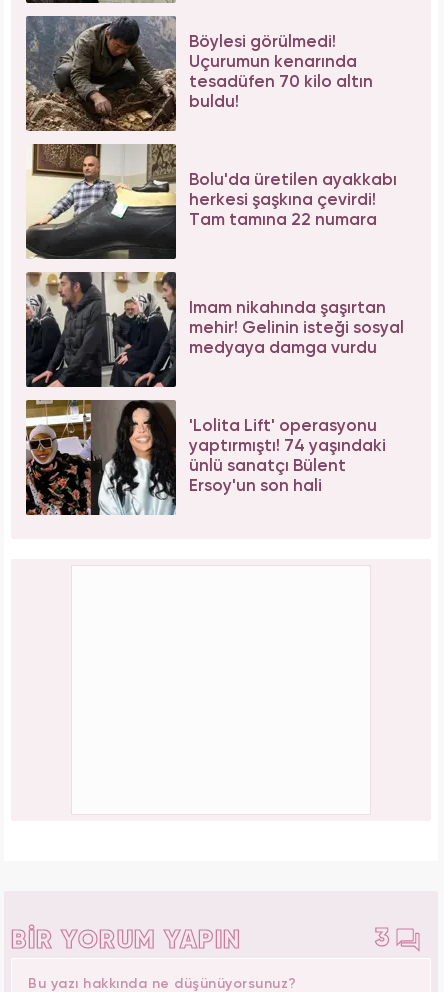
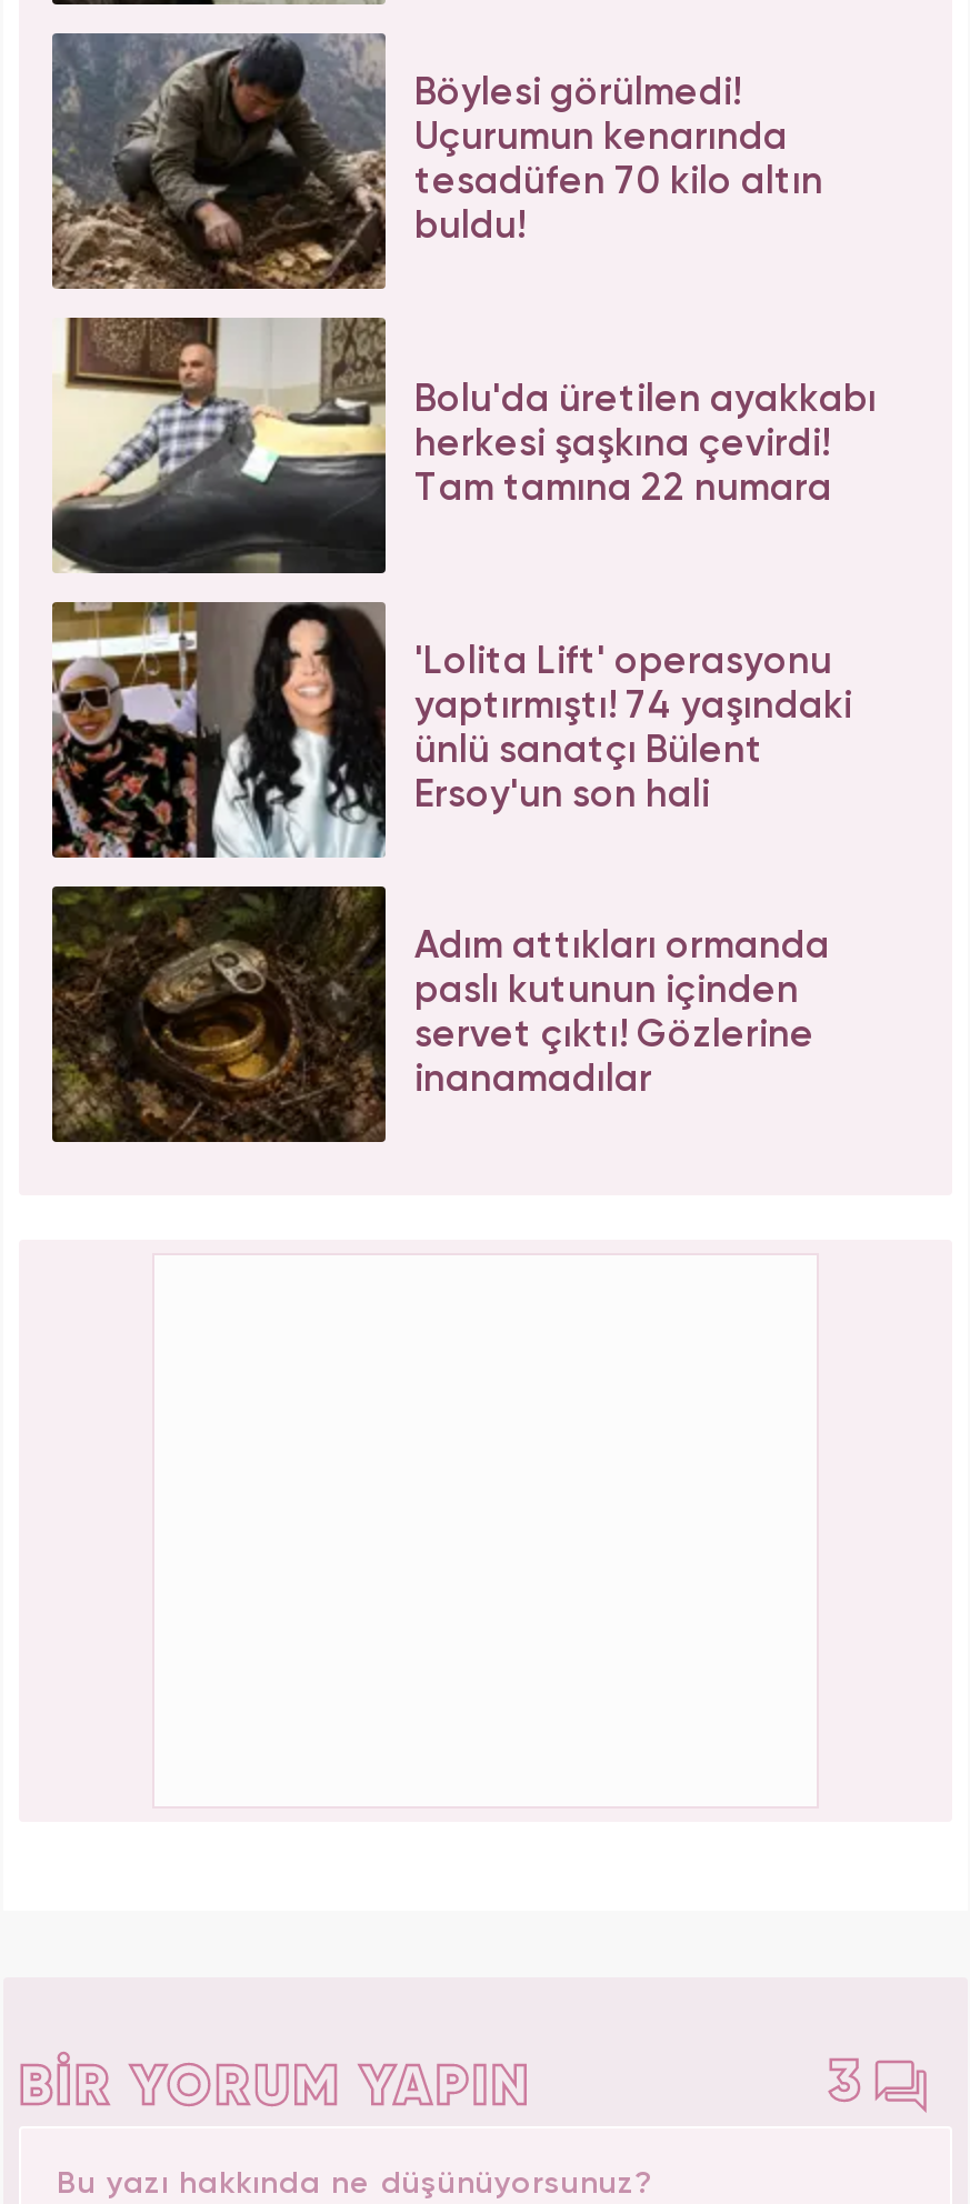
- [image]
- İmam nikahında şaşırtan
- mehir! Gelinin isteği sosyal
- medyaya damga vurdu

moved up: [image] | 'Lolita Lift' operasyonu | yaptırmıştı! 74 yaşındaki | ünlü sanatçı Bülent | Ersoy'un son hali

+ [image]
+ Adım attıkları ormanda
+ paslı kutunun içinden
+ servet çıktı! Gözlerine
+ inanamadılar
